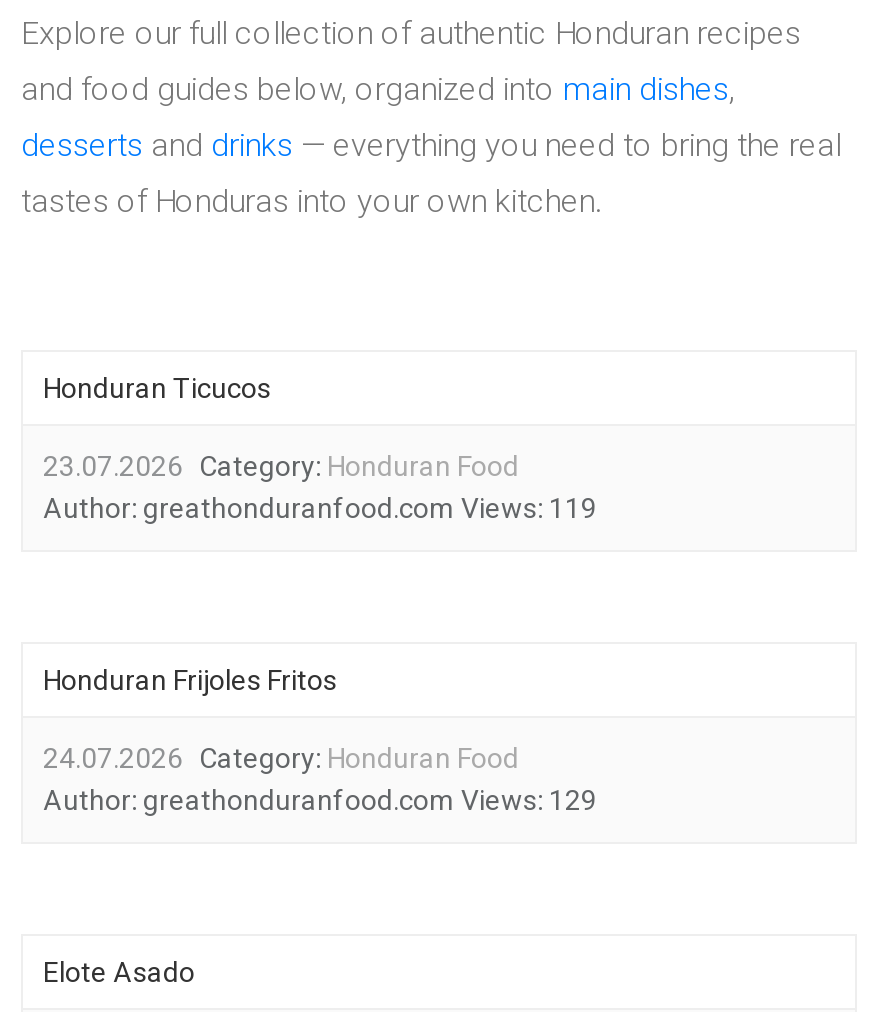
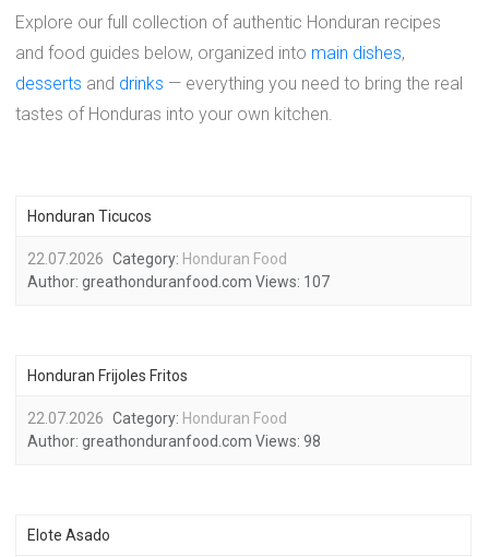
- 23.07.2026 Category: Honduran Food
+ 22.07.2026 Category: Honduran Food

- Author: greathonduranfood.com Views: 119
+ Author: greathonduranfood.com Views: 107

- 24.07.2026 Category: Honduran Food
+ 22.07.2026 Category: Honduran Food

- Author: greathonduranfood.com Views: 129
+ Author: greathonduranfood.com Views: 98
